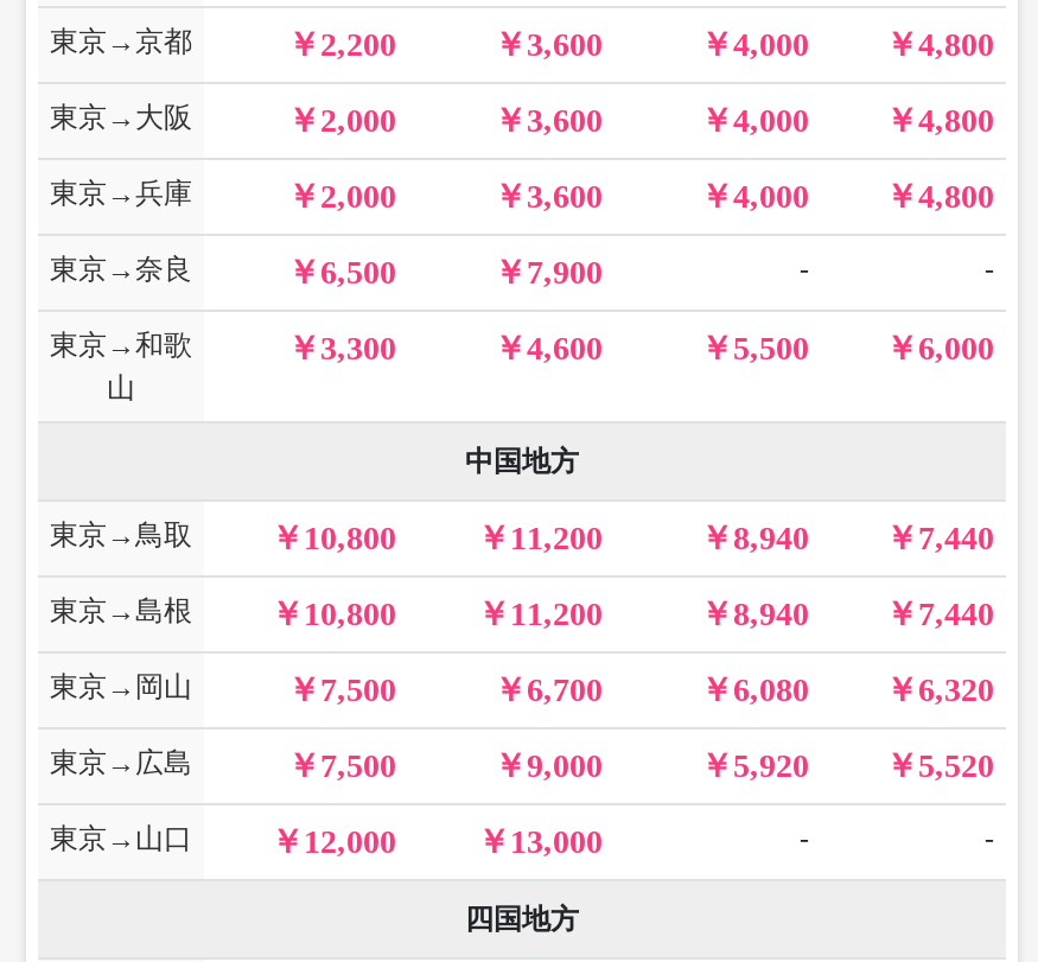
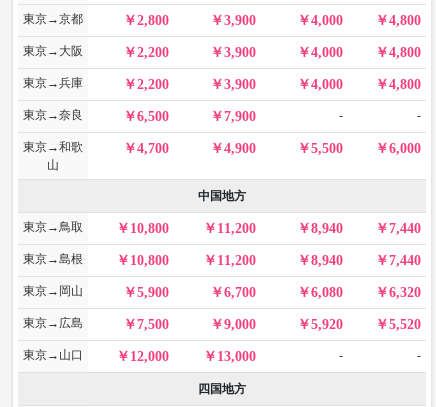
- 2,200
+ 2,800

- 3,600
+ 3,900

- 2,000
+ 2,200

- 3,600
+ 3,900

- 2,000
+ 2,200

- 3,600
+ 3,900

- 3,300
+ 4,700

- 4,600
+ 4,900

- 7,500
+ 5,900
